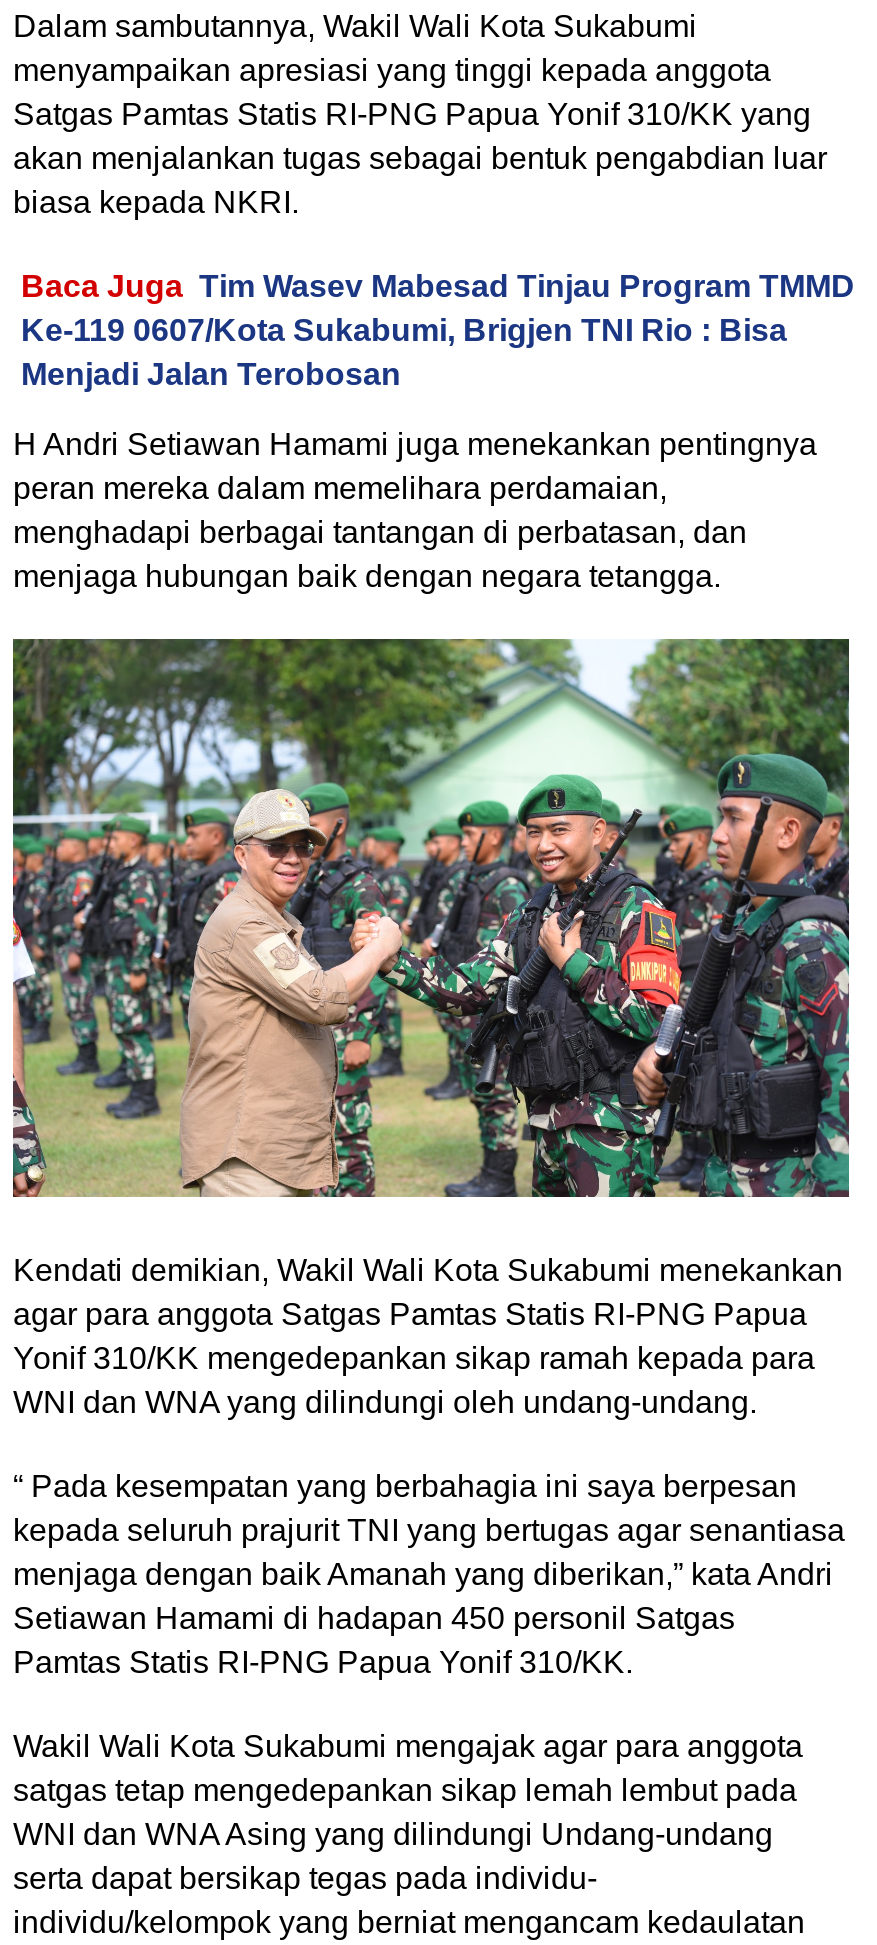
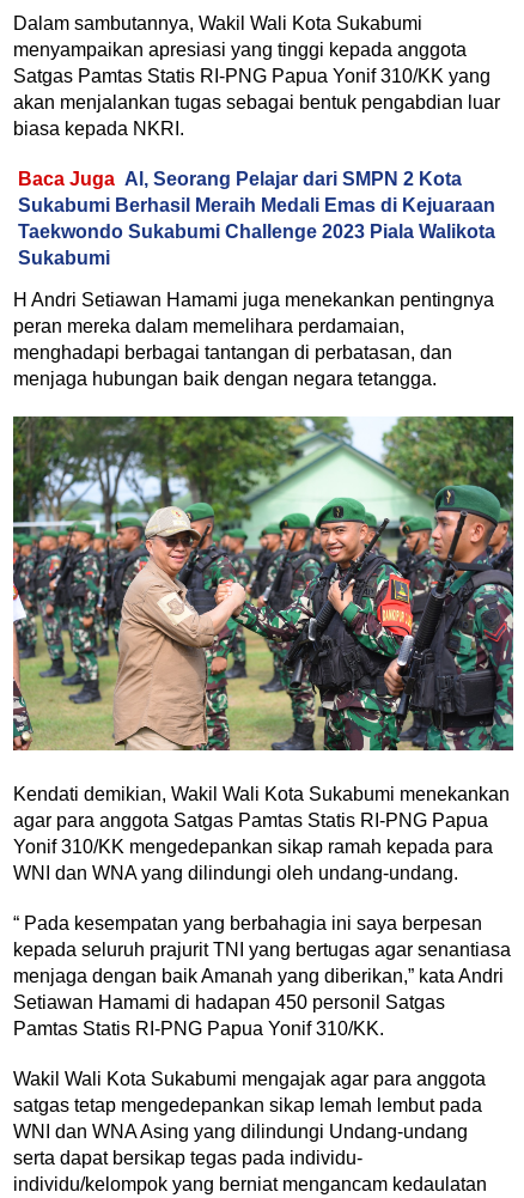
- Baca Juga Tim Wasev Mabesad Tinjau Program TMMD
- Ke-119 0607/Kota Sukabumi, Brigjen TNI Rio : Bisa
- Menjadi Jalan Terobosan
+ Baca Juga Al, Seorang Pelajar dari SMPN 2 Kota
+ Sukabumi Berhasil Meraih Medali Emas di Kejuaraan
+ Taekwondo Sukabumi Challenge 2023 Piala Walikota
+ Sukabumi
